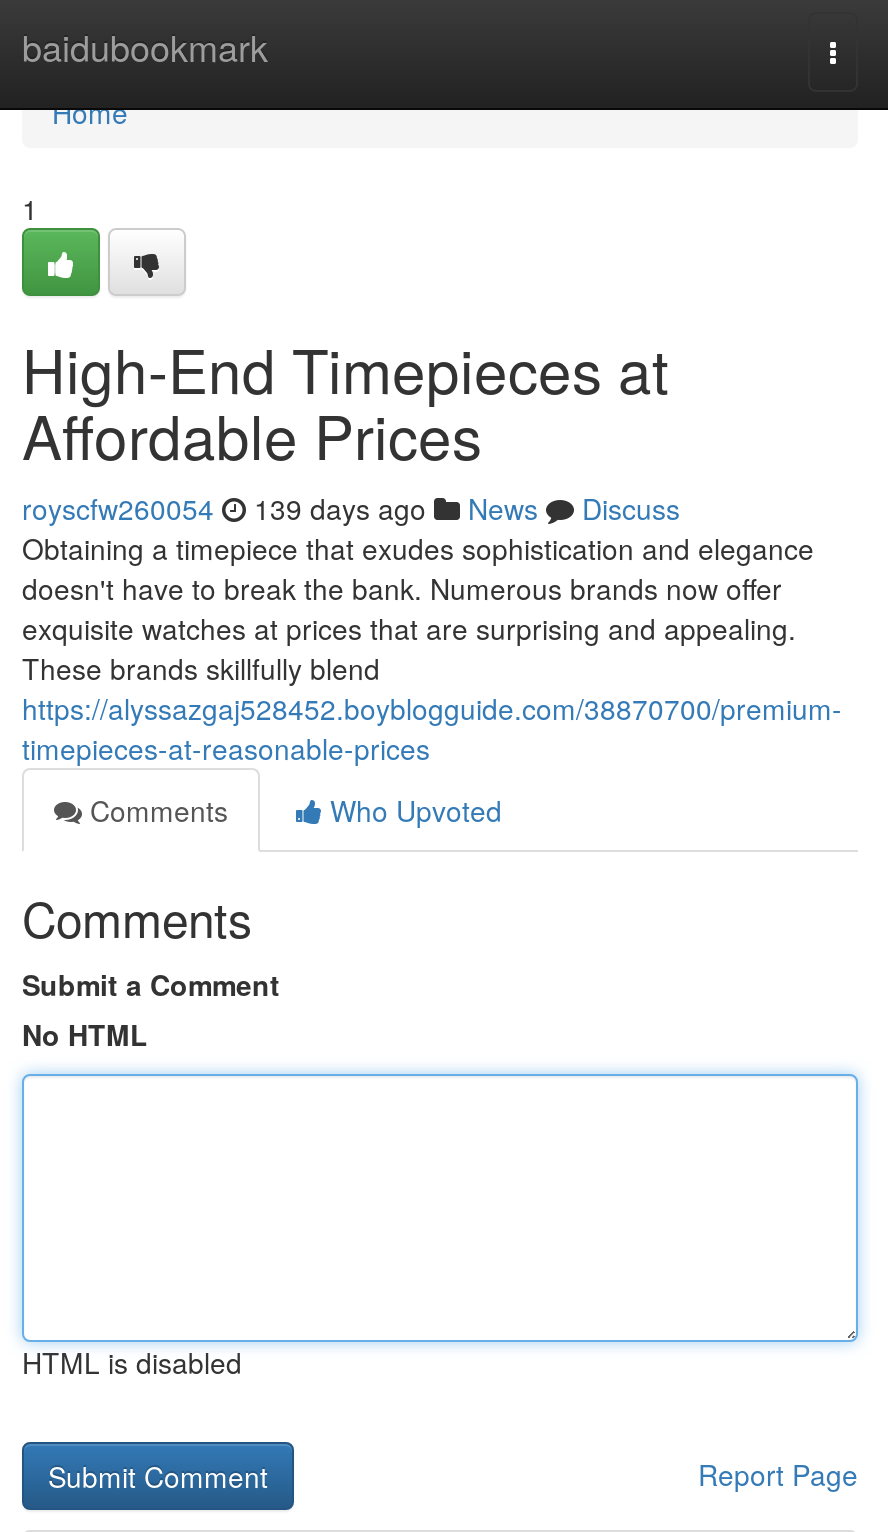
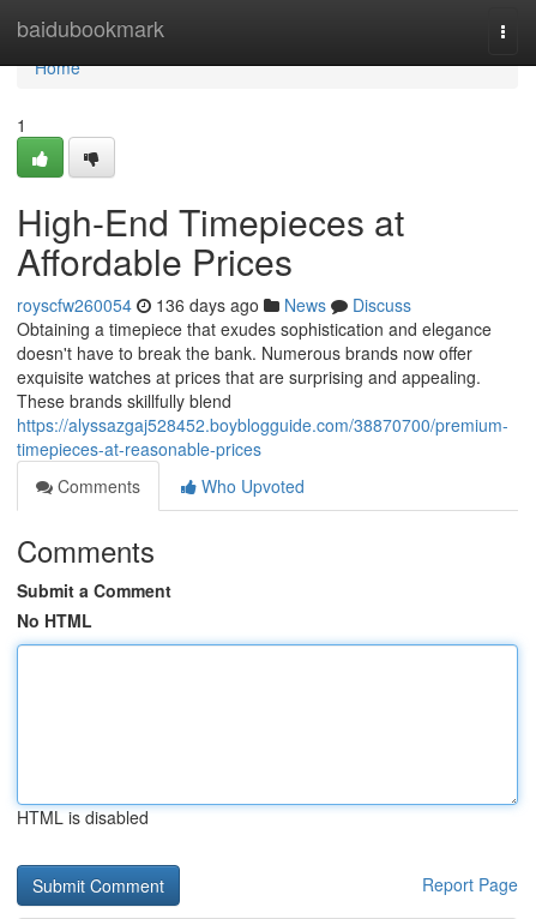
- royscfw260054 139 days ago News Discuss
+ royscfw260054 136 days ago News Discuss
